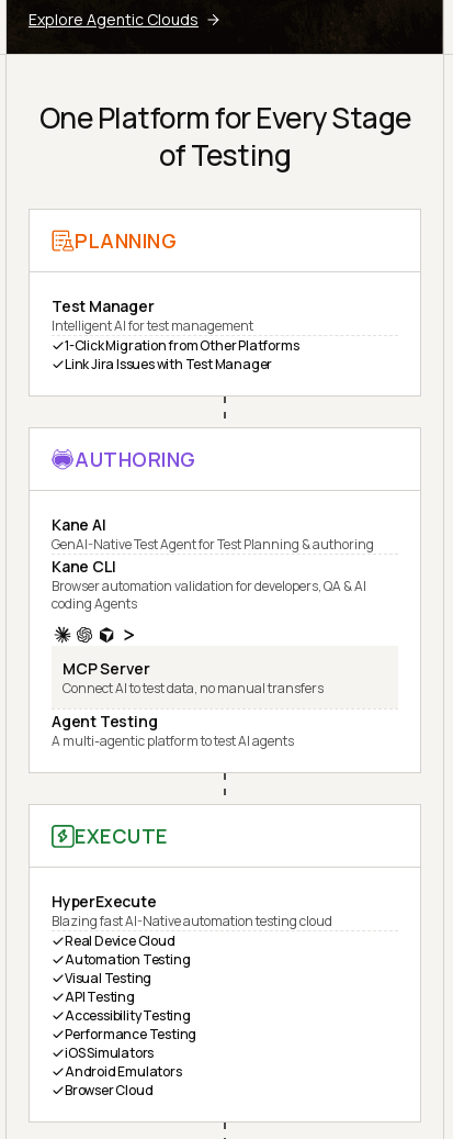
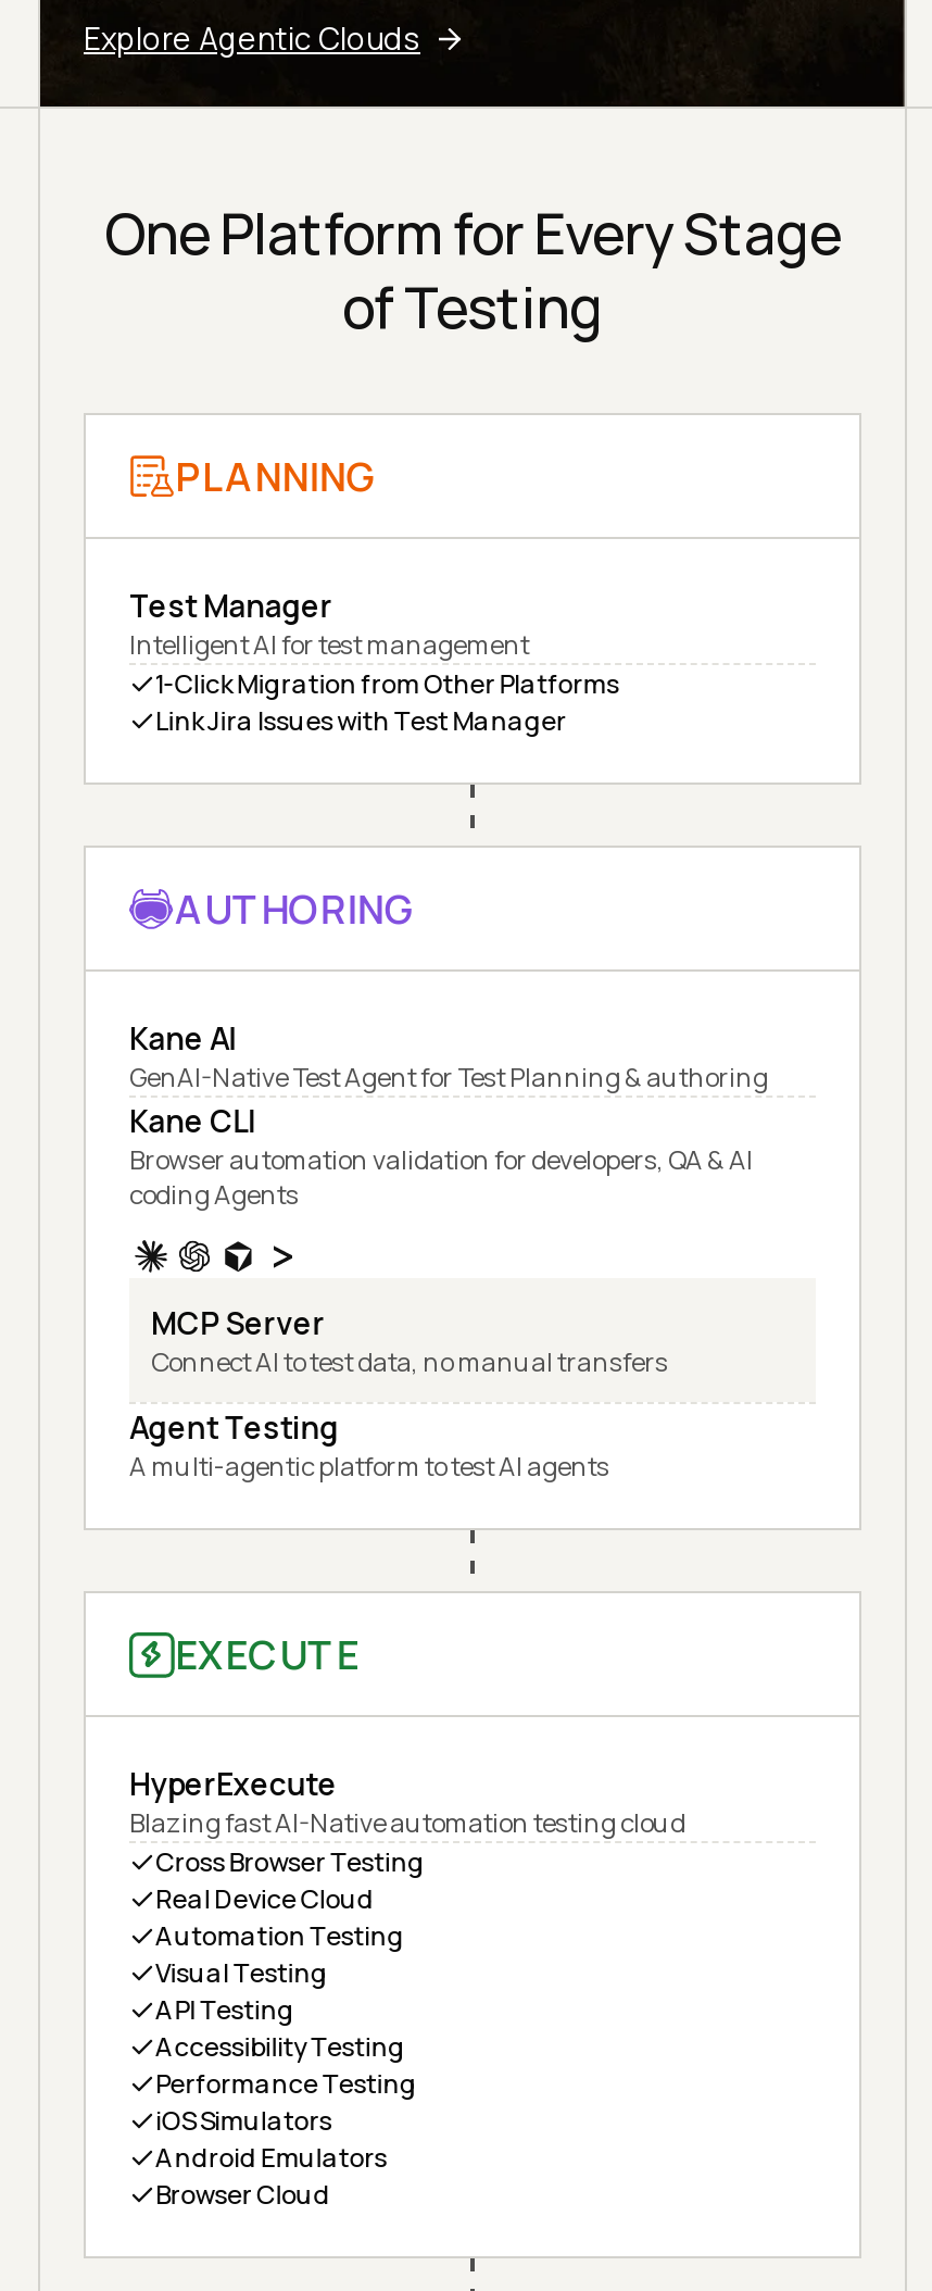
+ Cross Browser Testing
